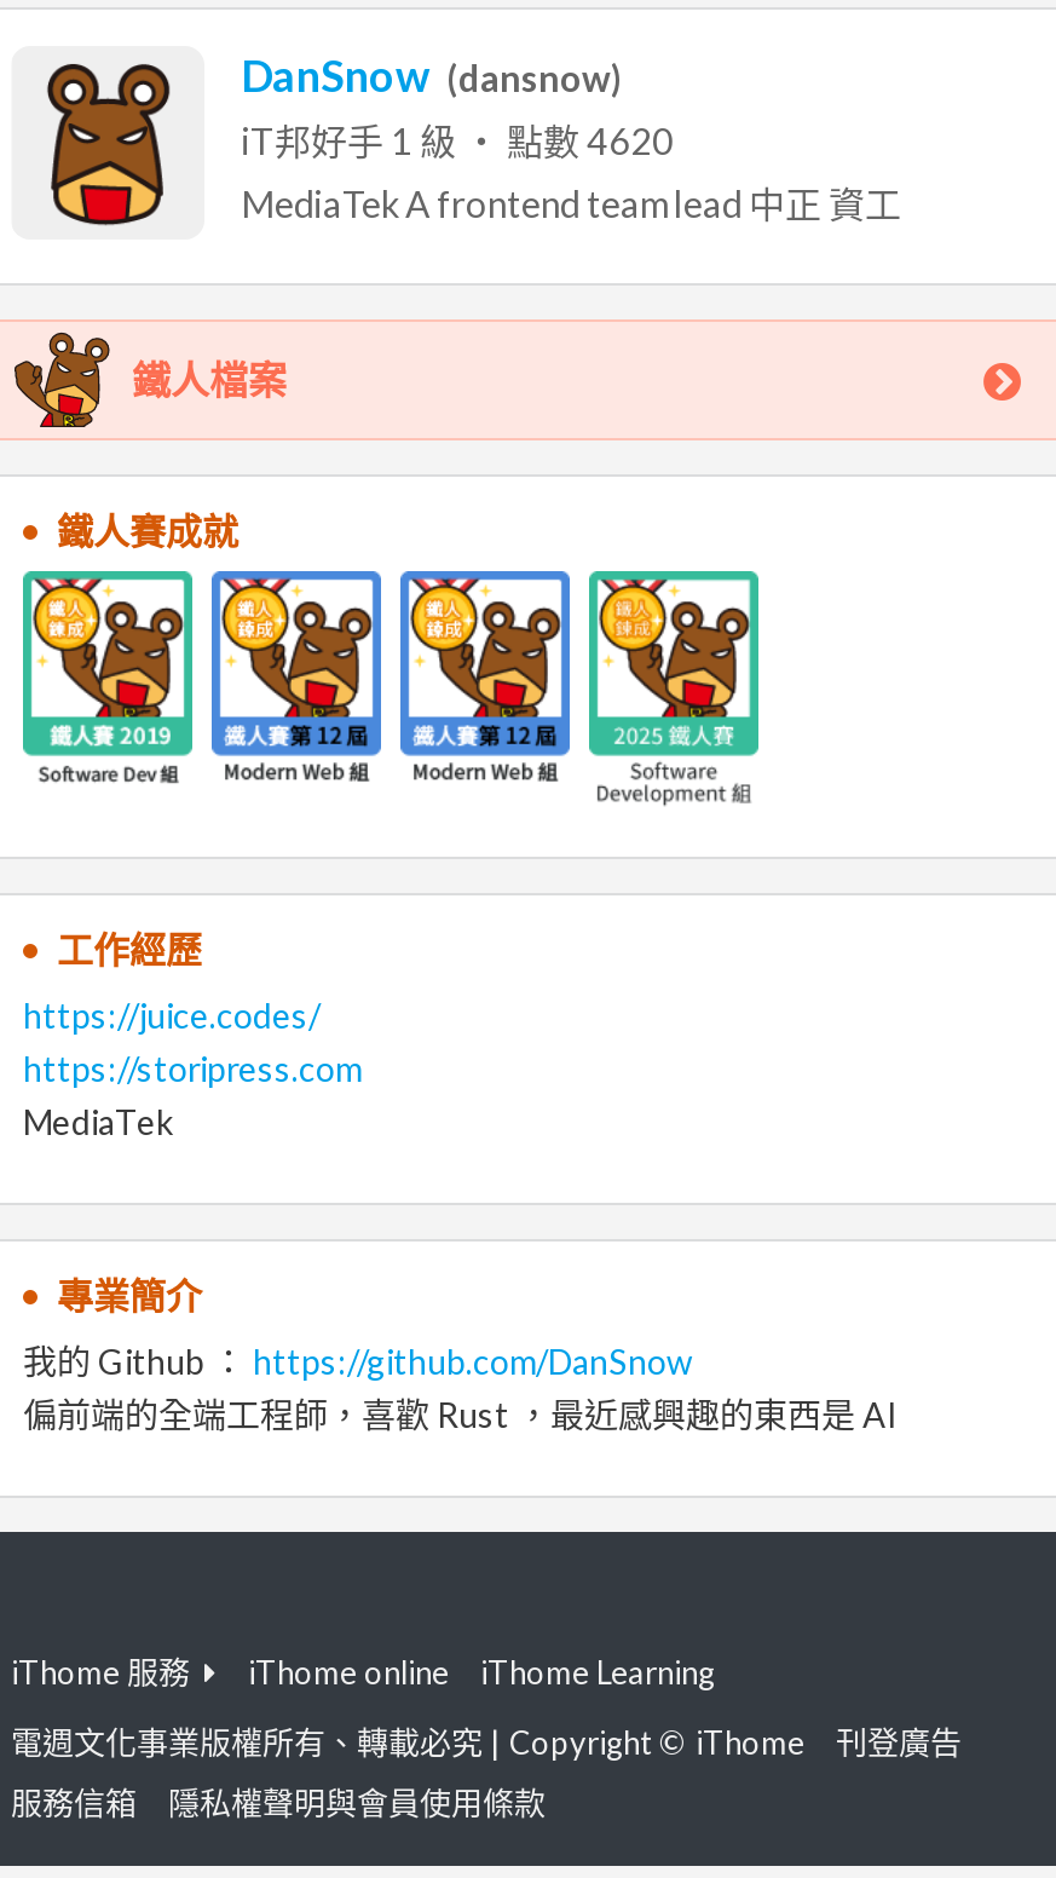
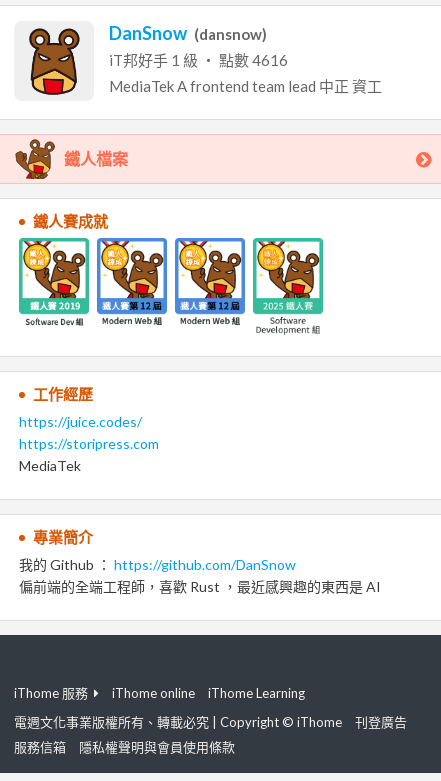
- iT邦好手 1級 ‧ 點數4620
+ iT邦好手 1級 ‧ 點數4616
